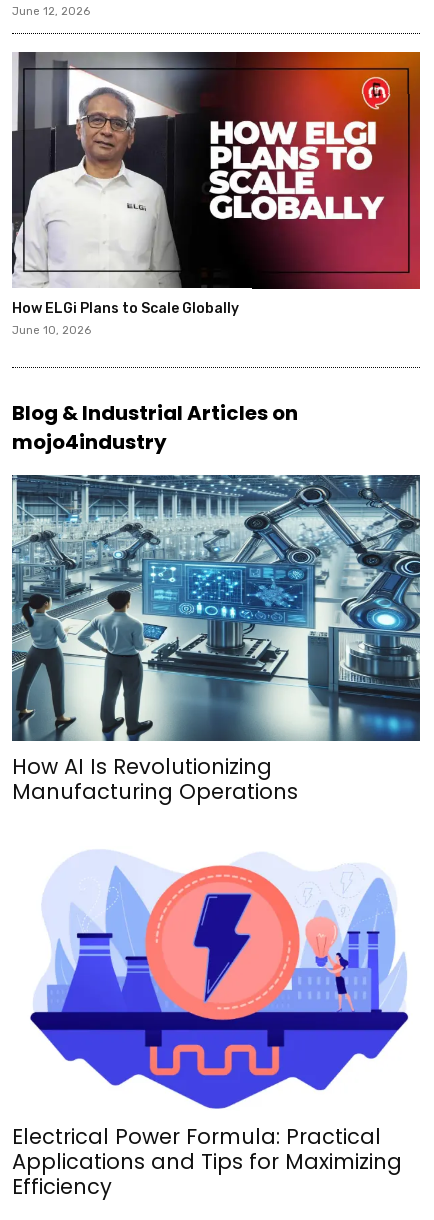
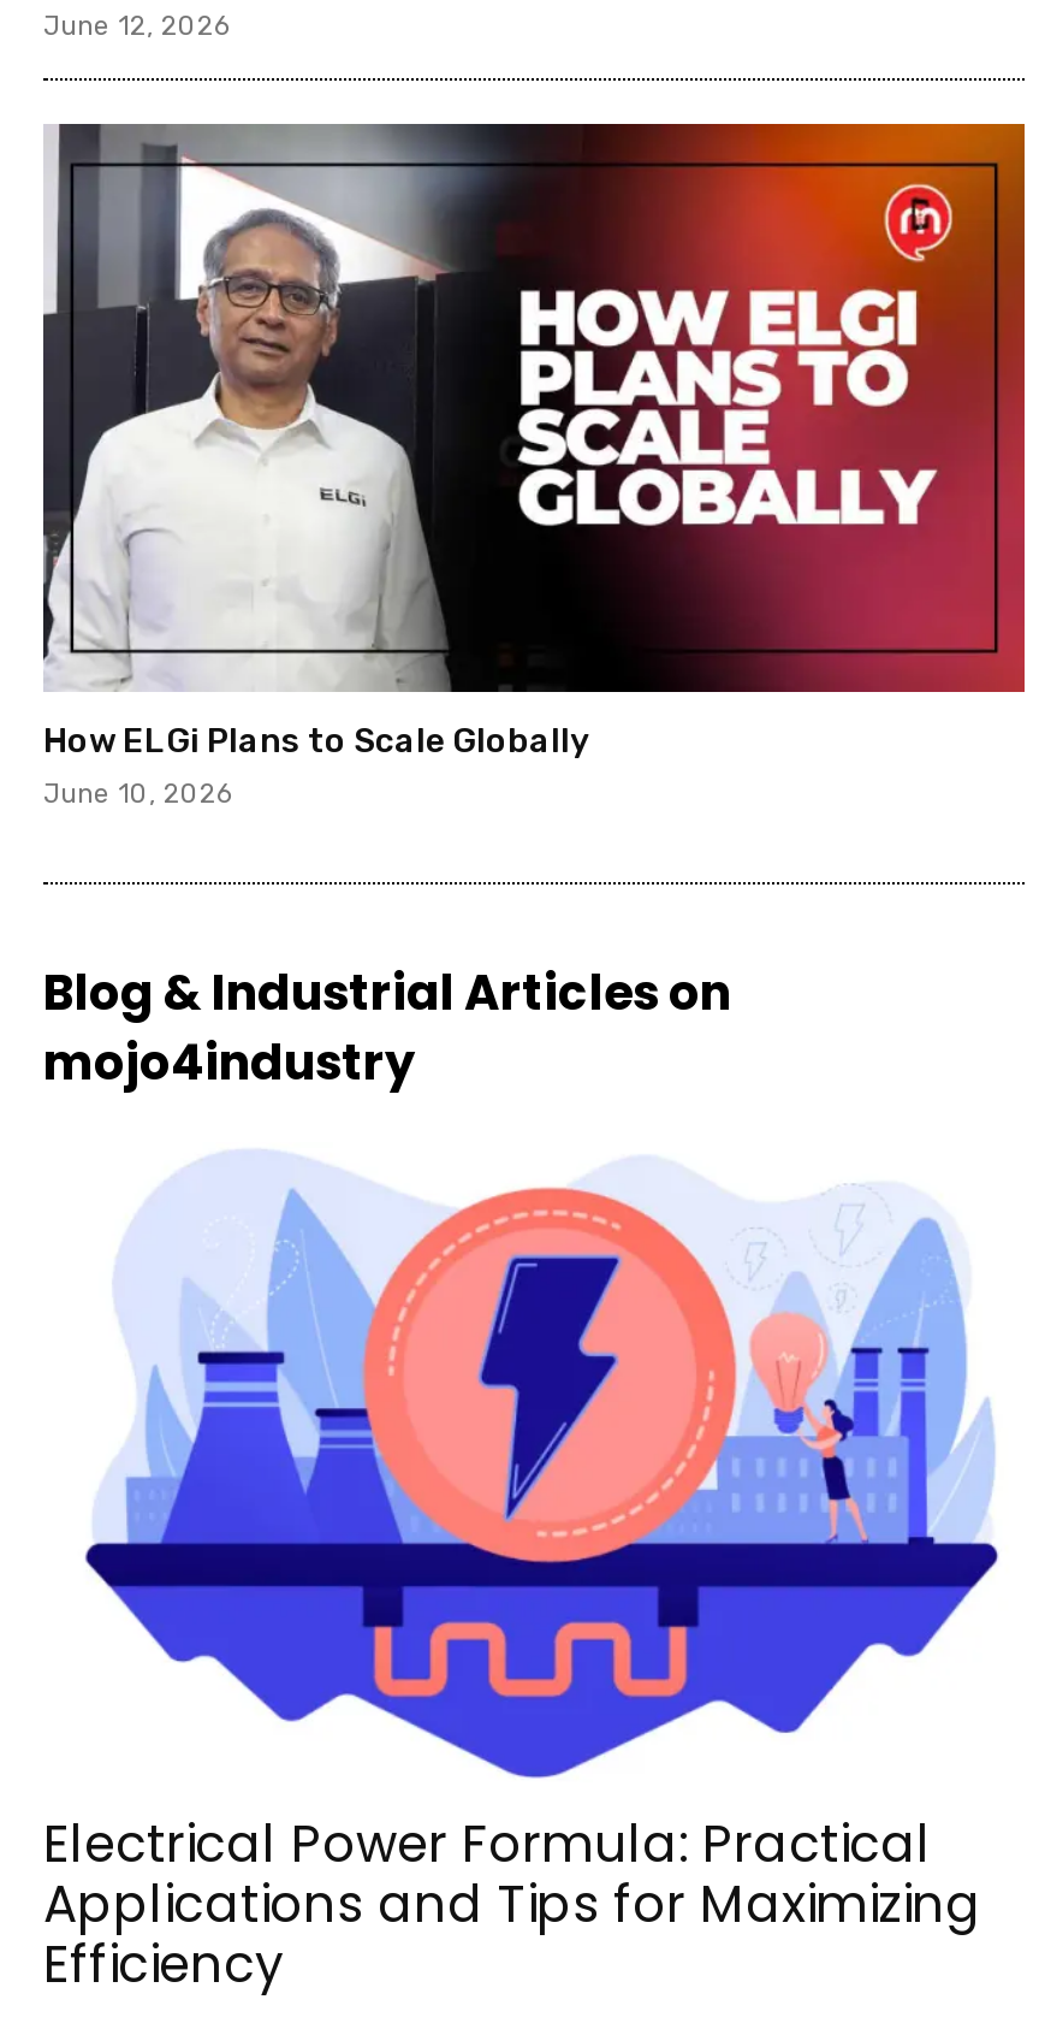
- [image]
- How AI Is Revolutionizing
- Manufacturing Operations
